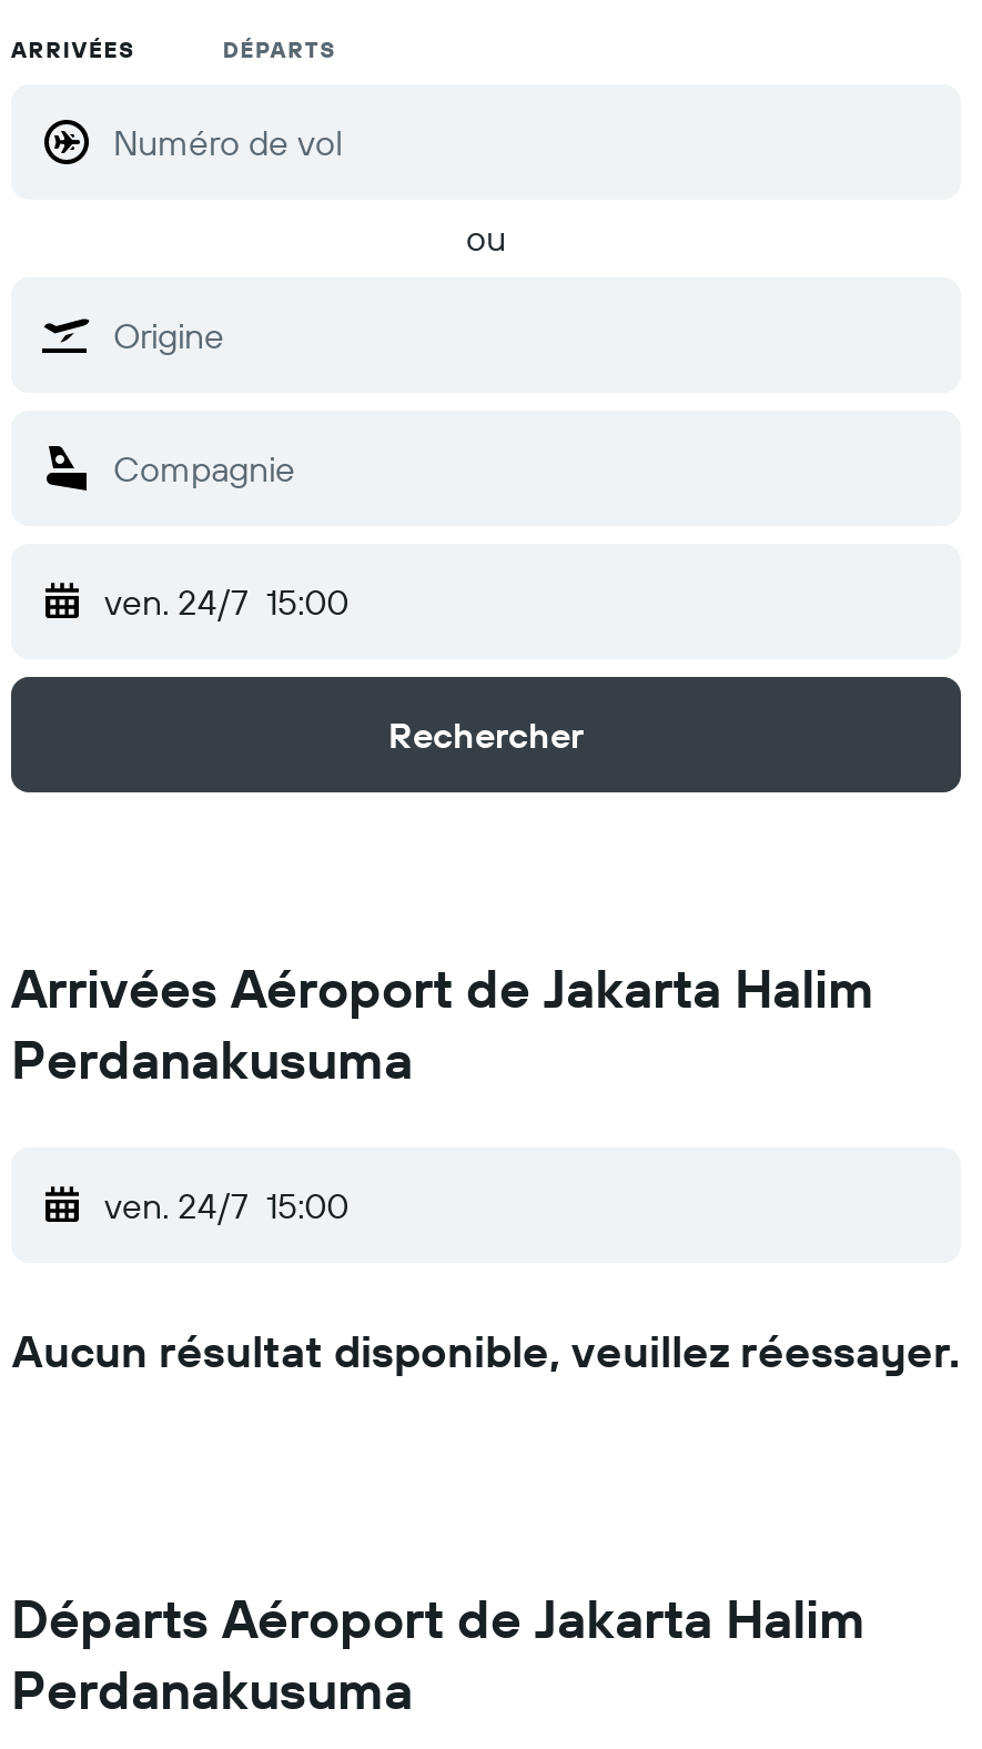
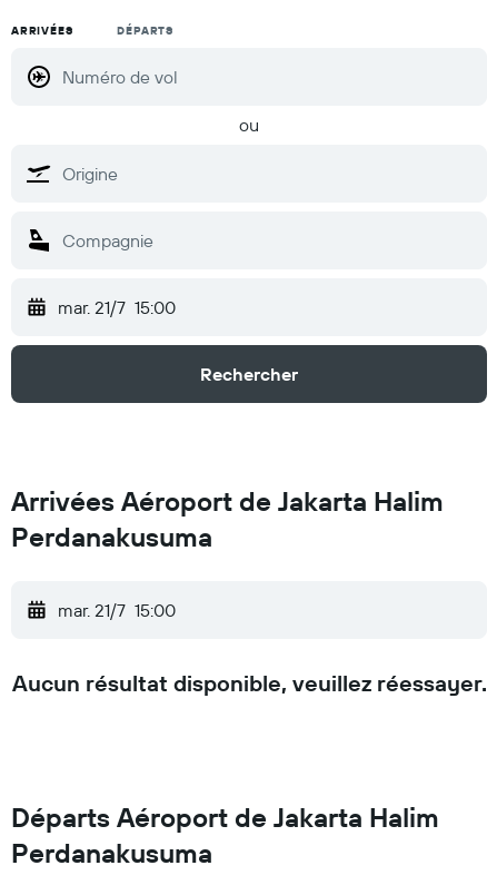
- ven. 24/7 15:00
+ mar. 21/7 15:00

- ven. 24/7 15:00
+ mar. 21/7 15:00
